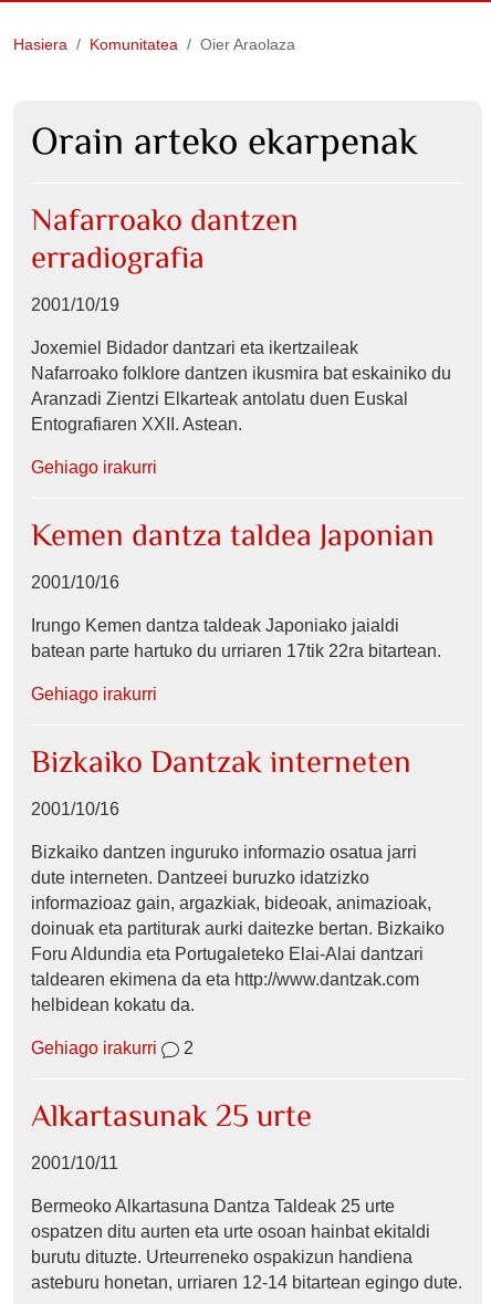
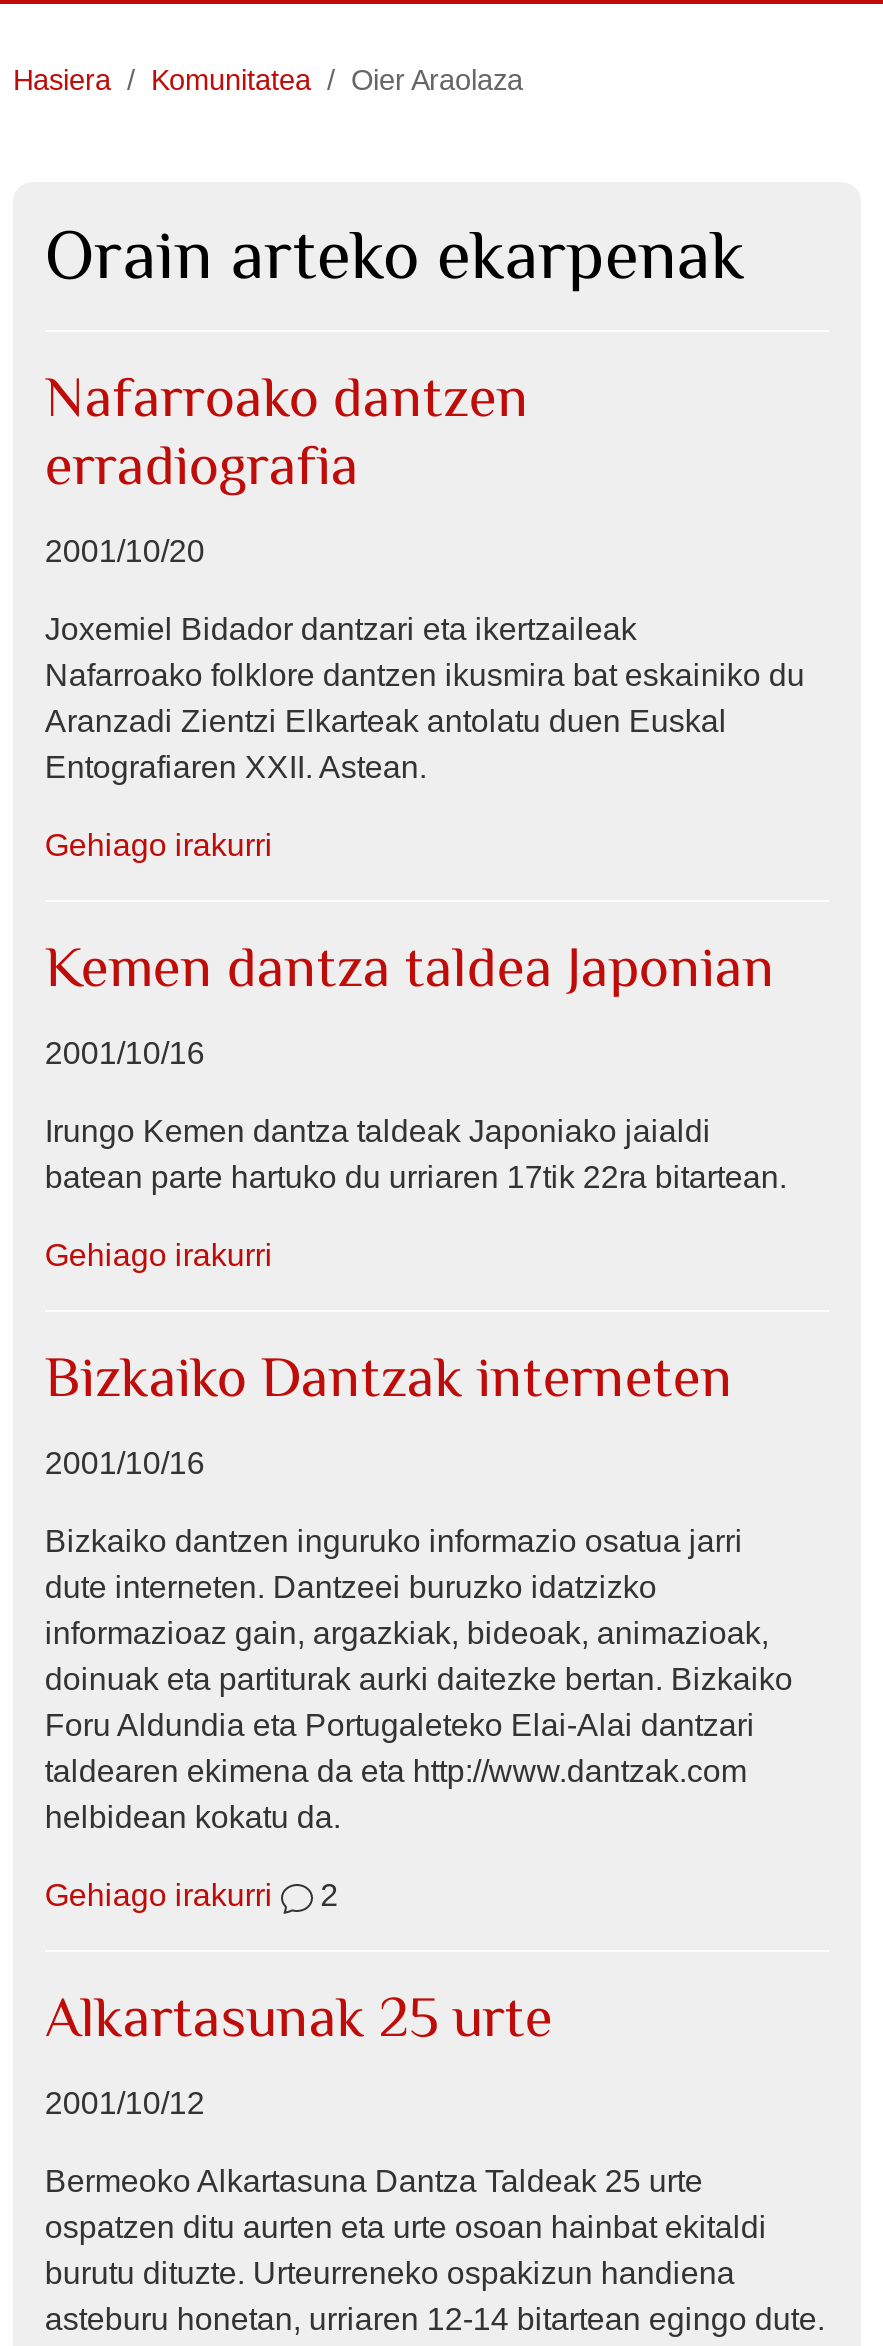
- 2001/10/19
+ 2001/10/20

- 2001/10/11
+ 2001/10/12
